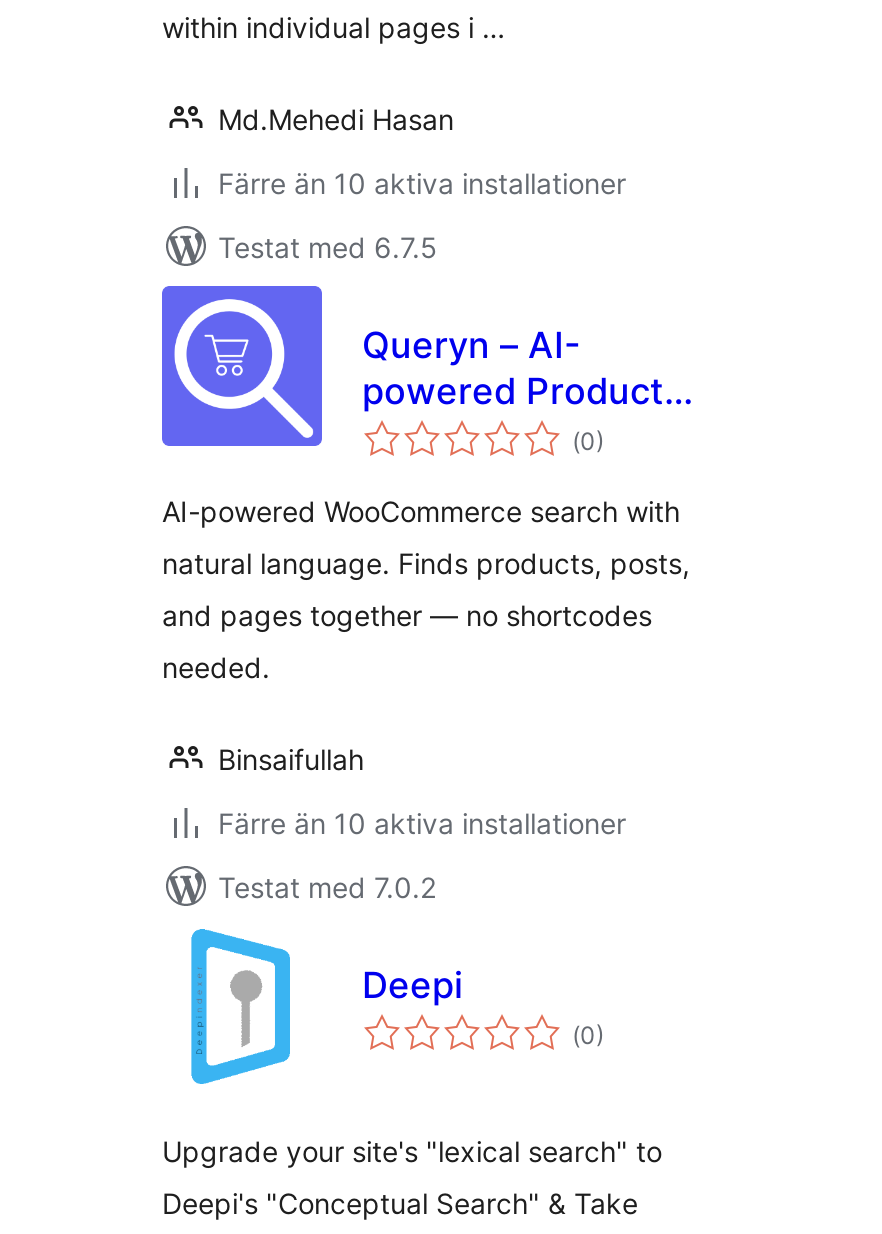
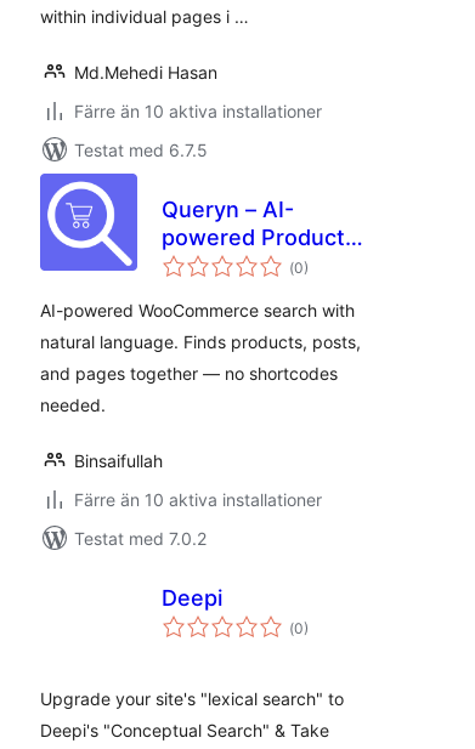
- [image]
